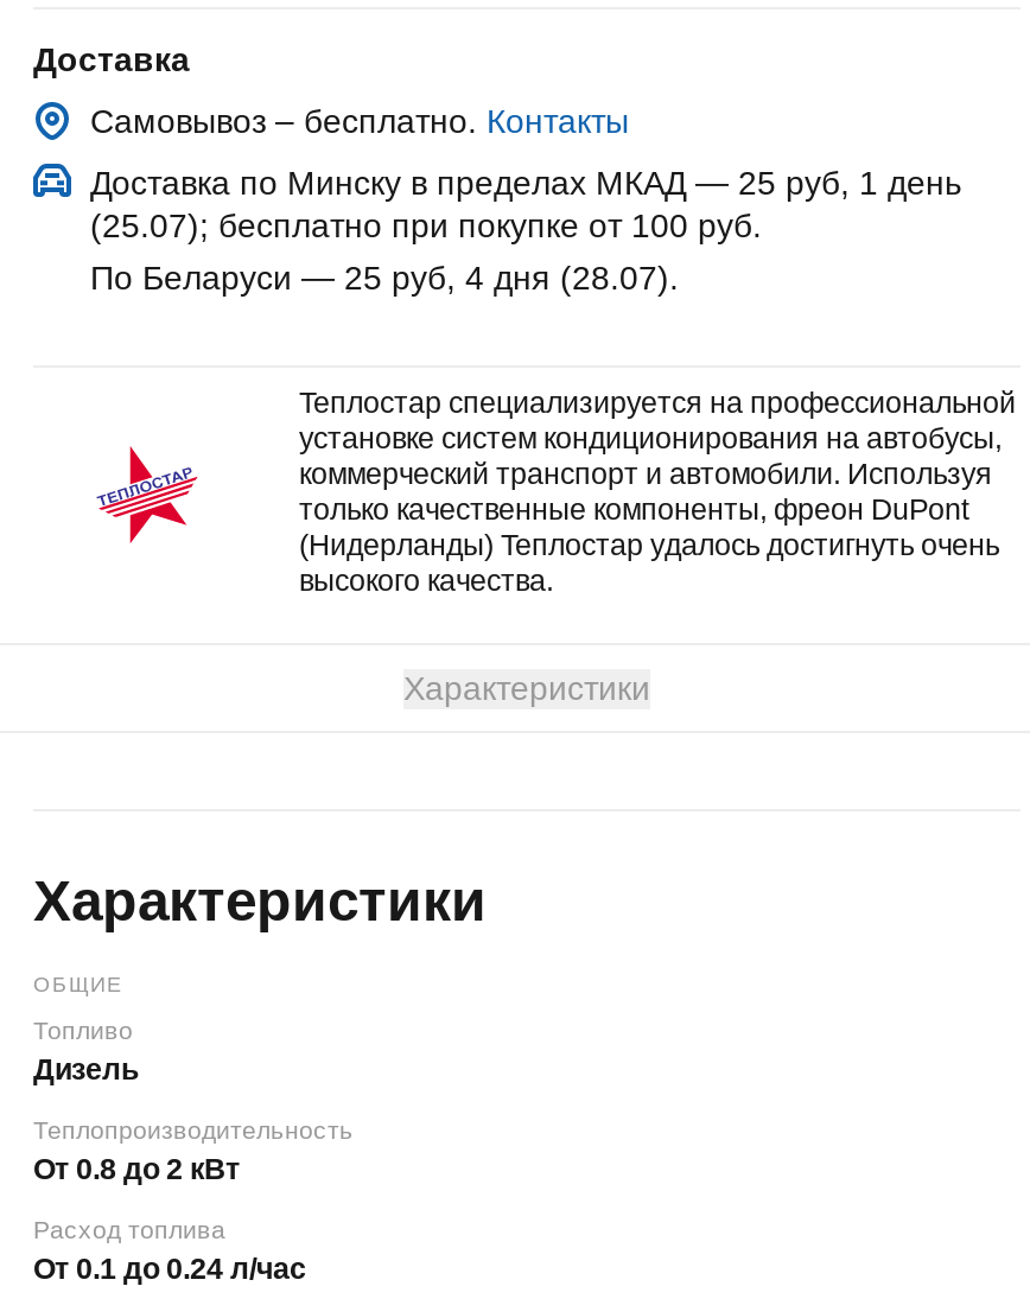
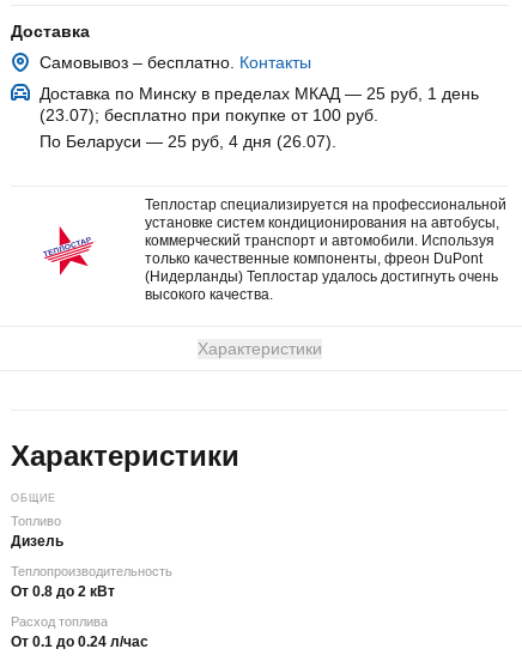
- (25.07); бесплатно при покупке от 100 руб.
+ (23.07); бесплатно при покупке от 100 руб.

- По Беларуси — 25 руб, 4 дня (28.07).
+ По Беларуси — 25 руб, 4 дня (26.07).
